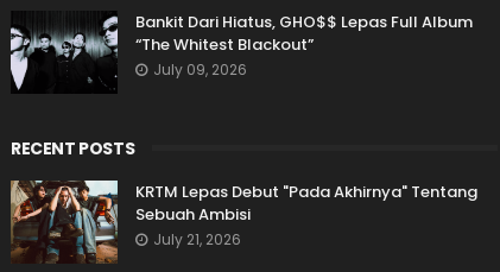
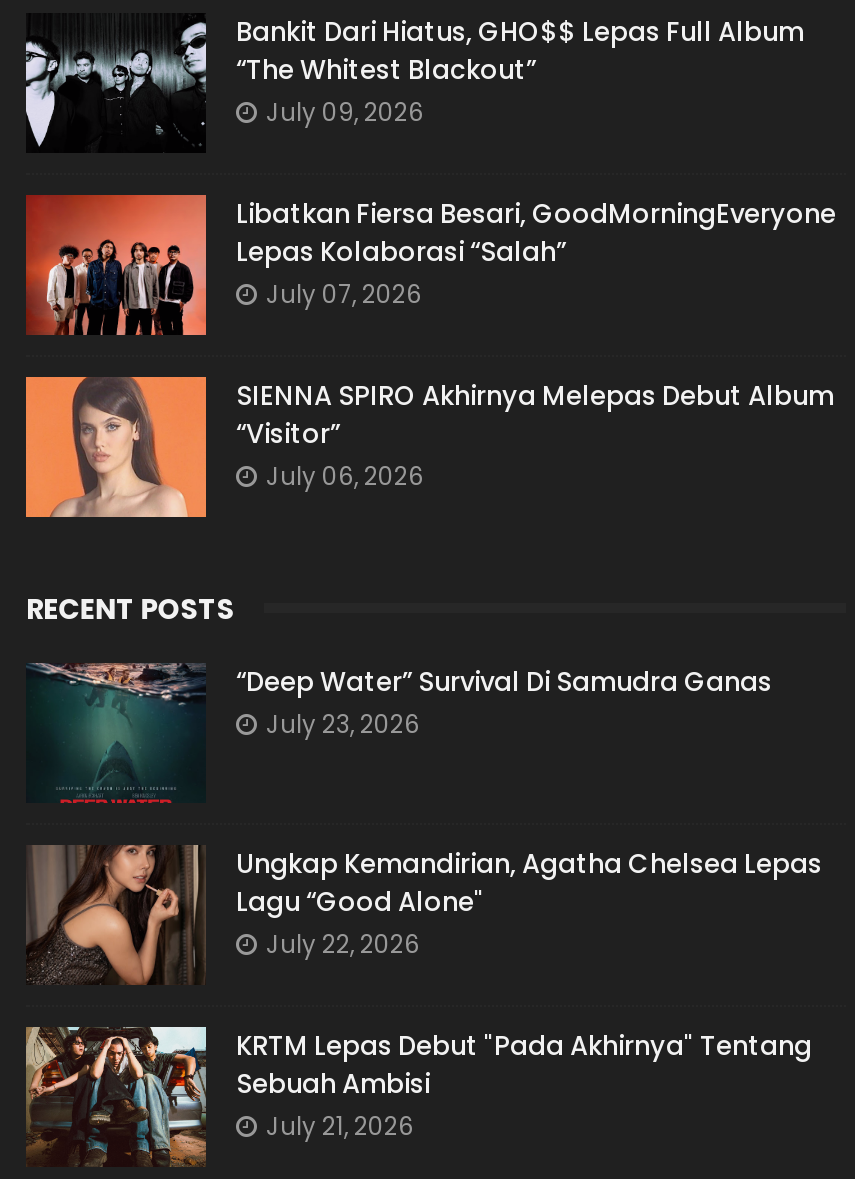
+ [image]
+ Libatkan Fiersa Besari, GoodMorningEveryone
+ Lepas Kolaborasi “Salah”
+ July 07, 2026
+ SIENNA SPIRO Akhirnya Melepas Debut Album
+ “Visitor”
+ July 06, 2026

+ [image]

+ [image]
+ Ungkap Kemandirian, Agatha Chelsea Lepas
+ Lagu “Good Alone"
+ July 22, 2026

+ [image]
+ “Deep Water” Survival Di Samudra Ganas
+ July 23, 2026
